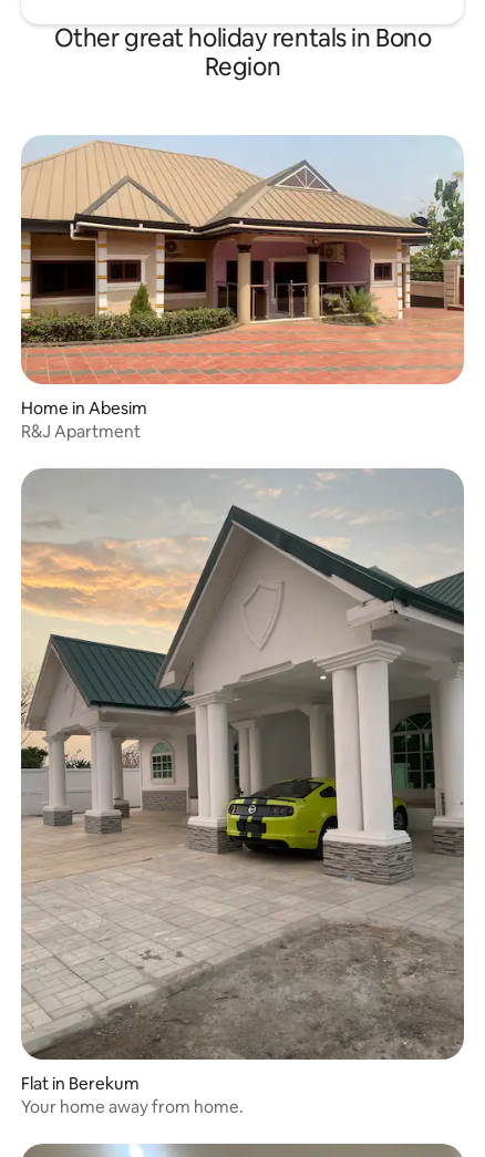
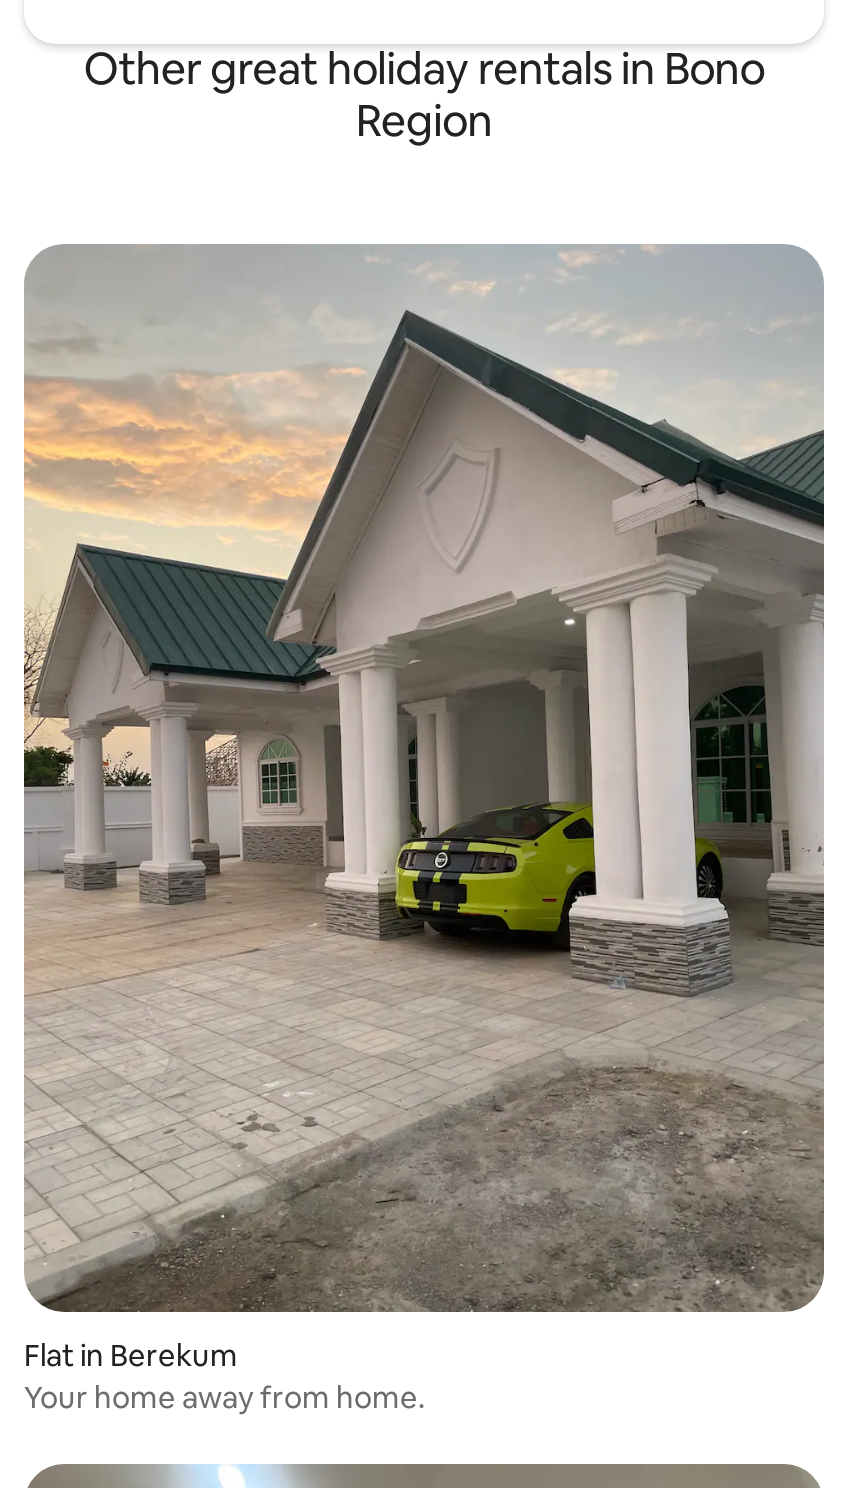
- [image]
- Home in Abesim
- R&J Apartment
